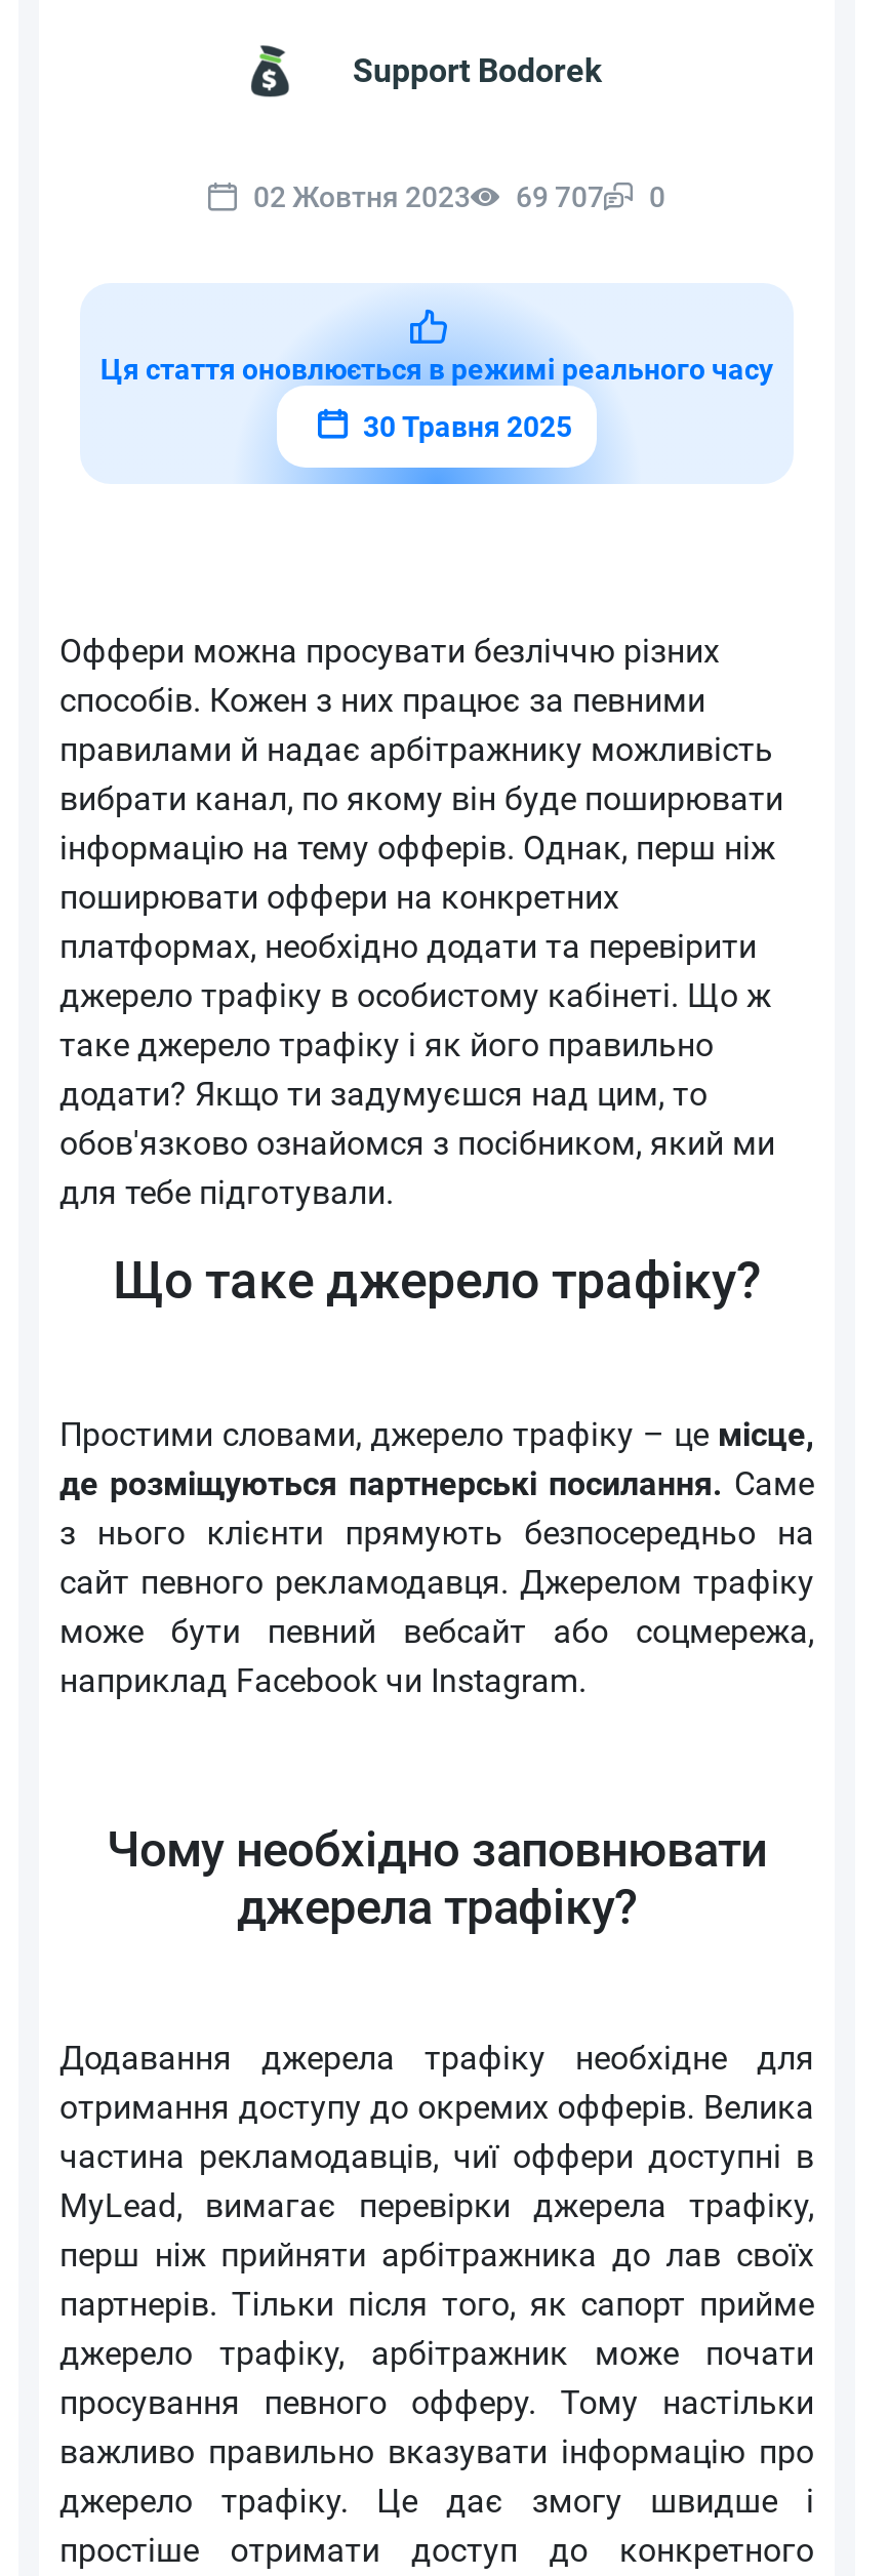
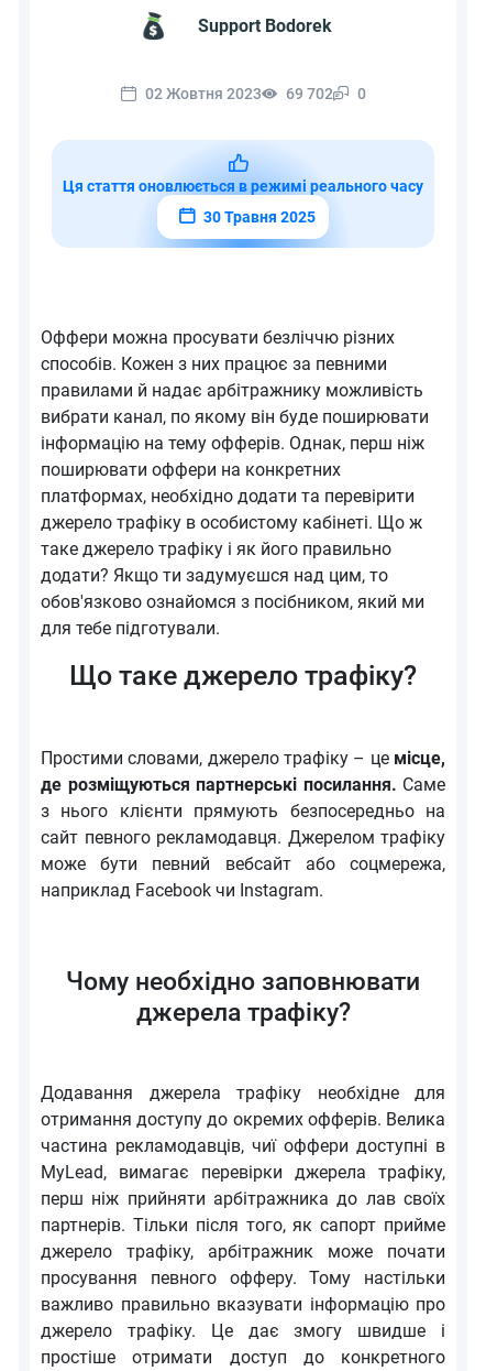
- 02 Жовтня 2023 69 707 0
+ 02 Жовтня 2023 69 702 0
